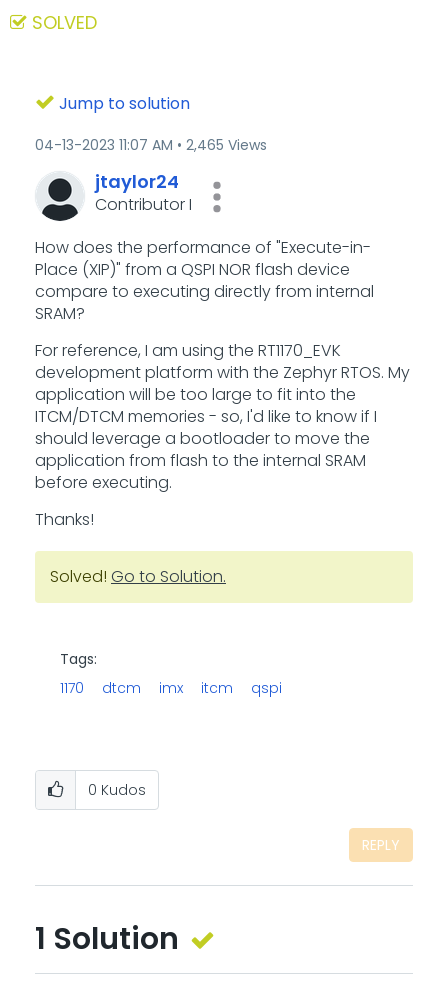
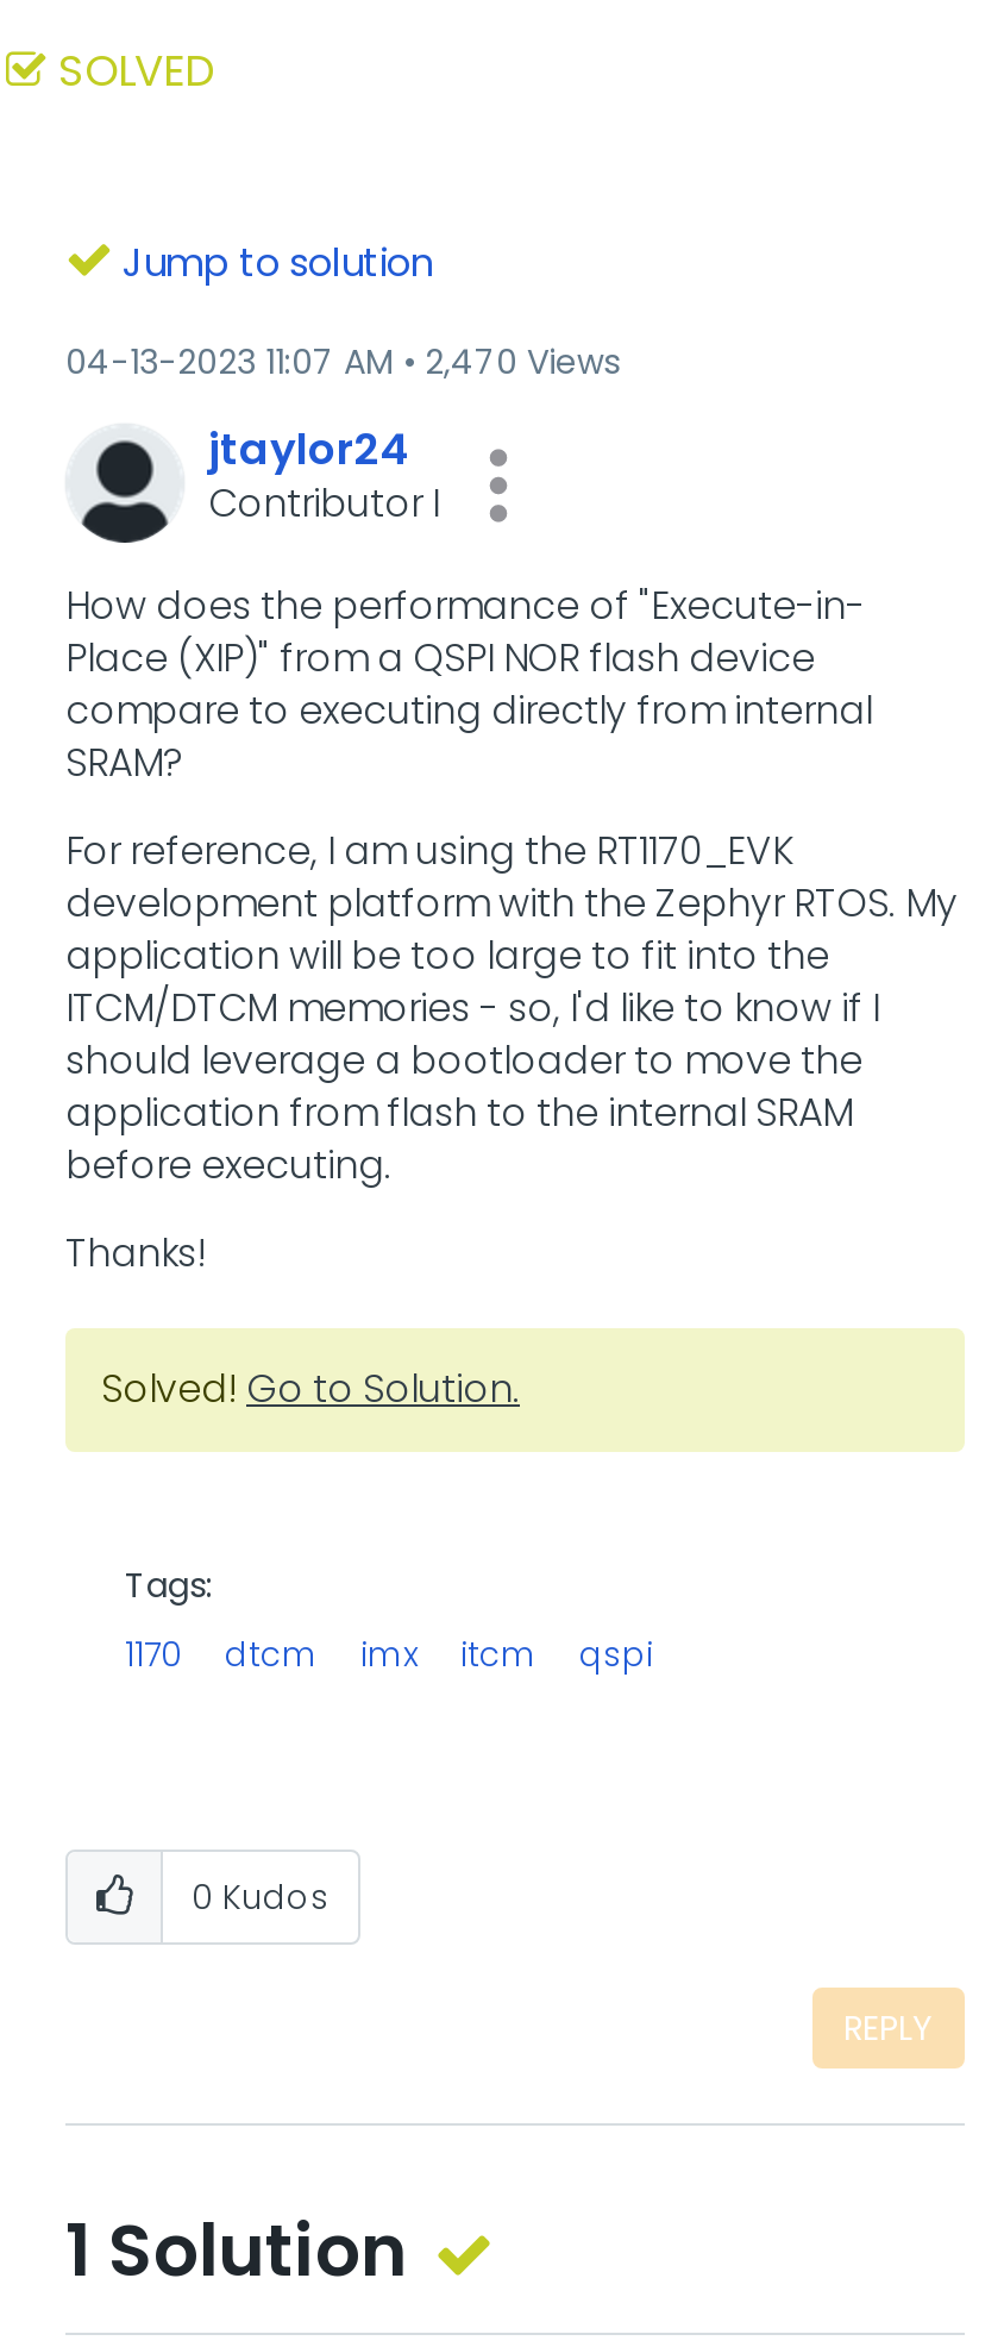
- 04-13-2023 11:07 AM 2,465 Views
+ 04-13-2023 11:07 AM 2,470 Views
